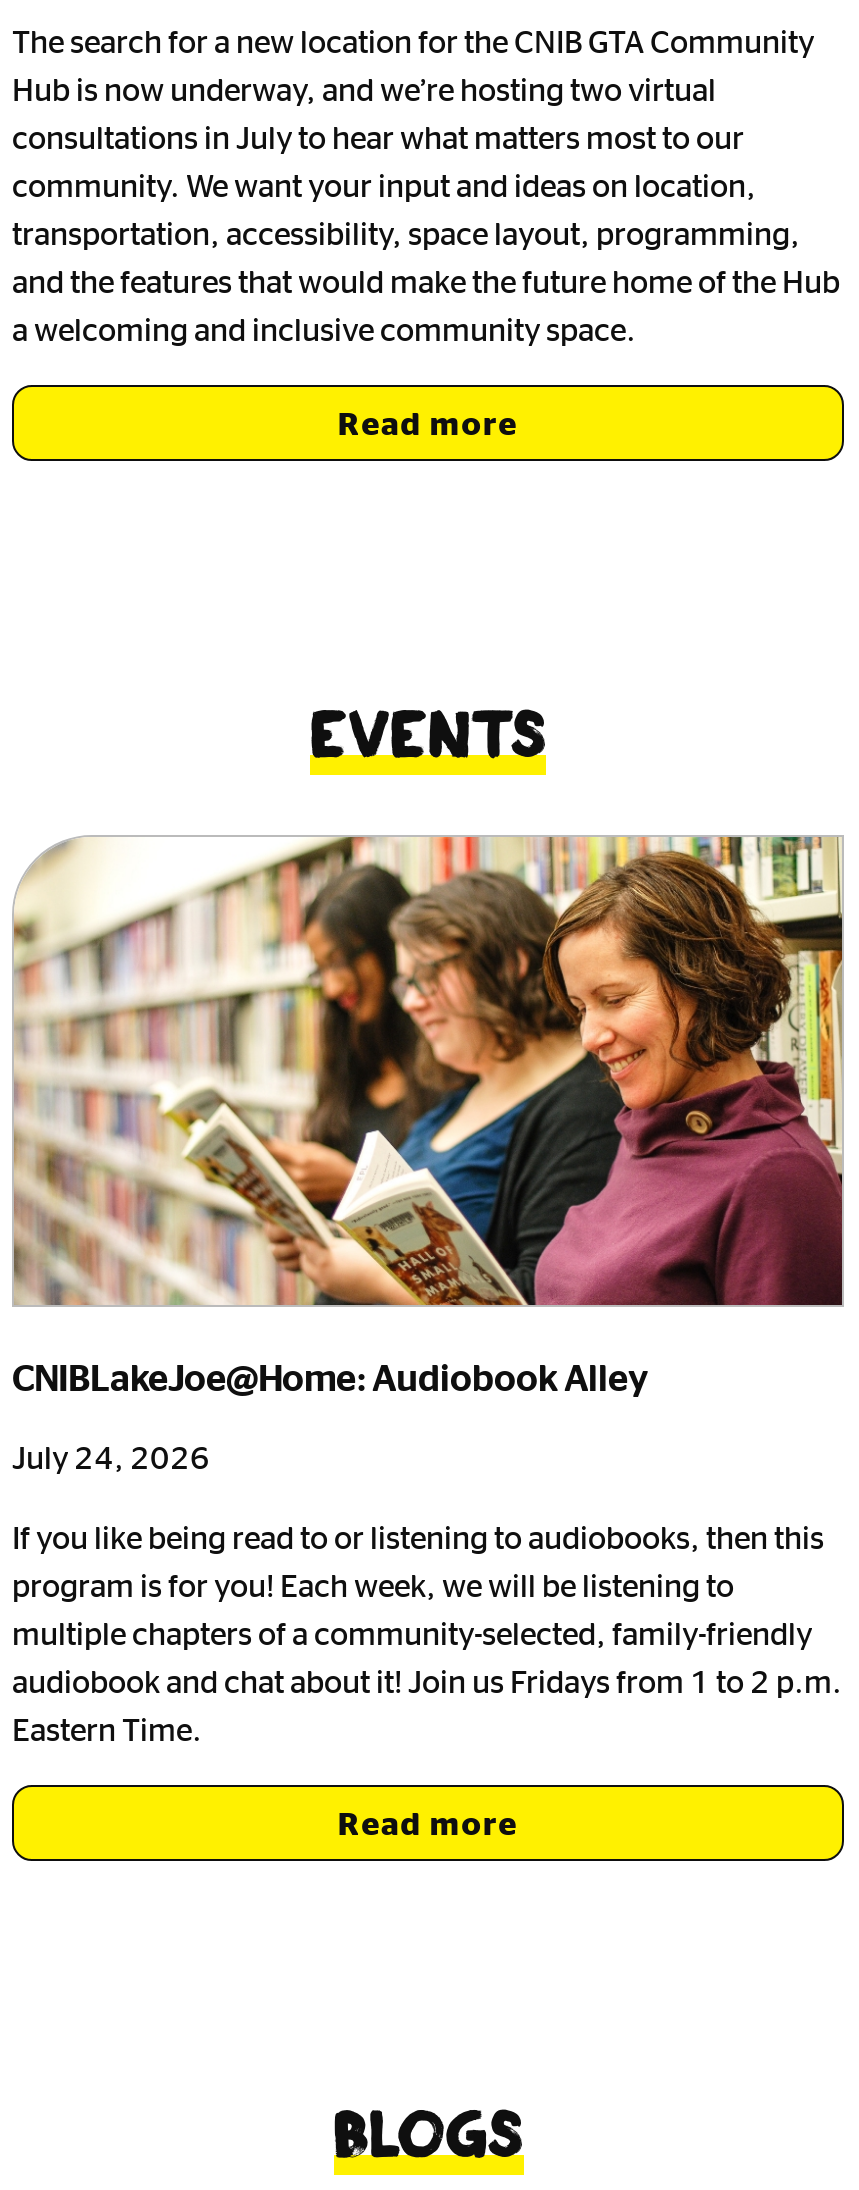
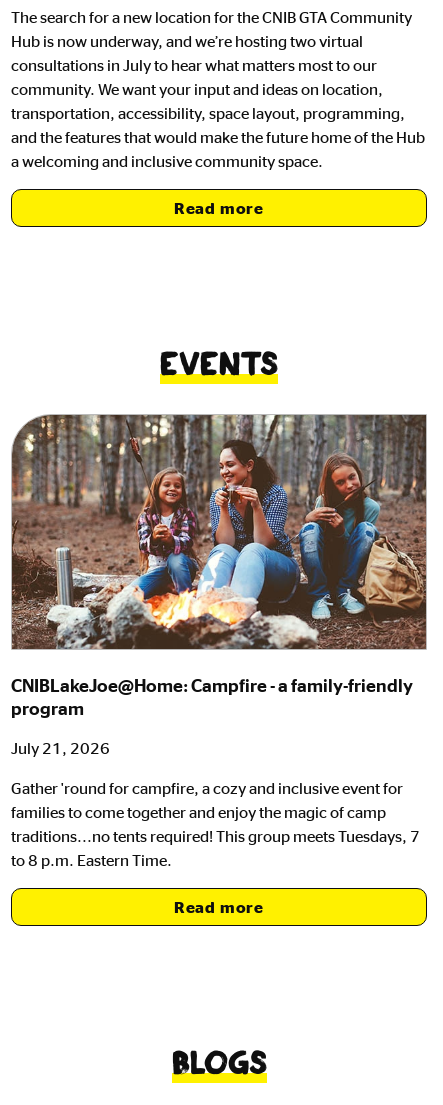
- [image]
- CNIBLakeJoe@Home: Audiobook Alley
+ [image]
+ CNIBLakeJoe@Home: Campfire - a family-friendly
+ program

- July 24, 2026
+ July 21, 2026

- If you like being read to or listening to audiobooks, then this
- program is for you! Each week, we will be listening to
- multiple chapters of a community-selected, family-friendly
- audiobook and chat about it! Join us Fridays from 1 to 2 p.m.
- Eastern Time.
+ Gather 'round for campfire, a cozy and inclusive event for
+ families to come together and enjoy the magic of camp
+ traditions...no tents required! This group meets Tuesdays, 7
+ to 8 p.m. Eastern Time.
